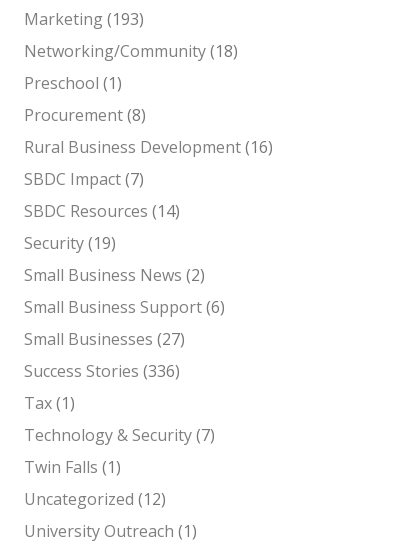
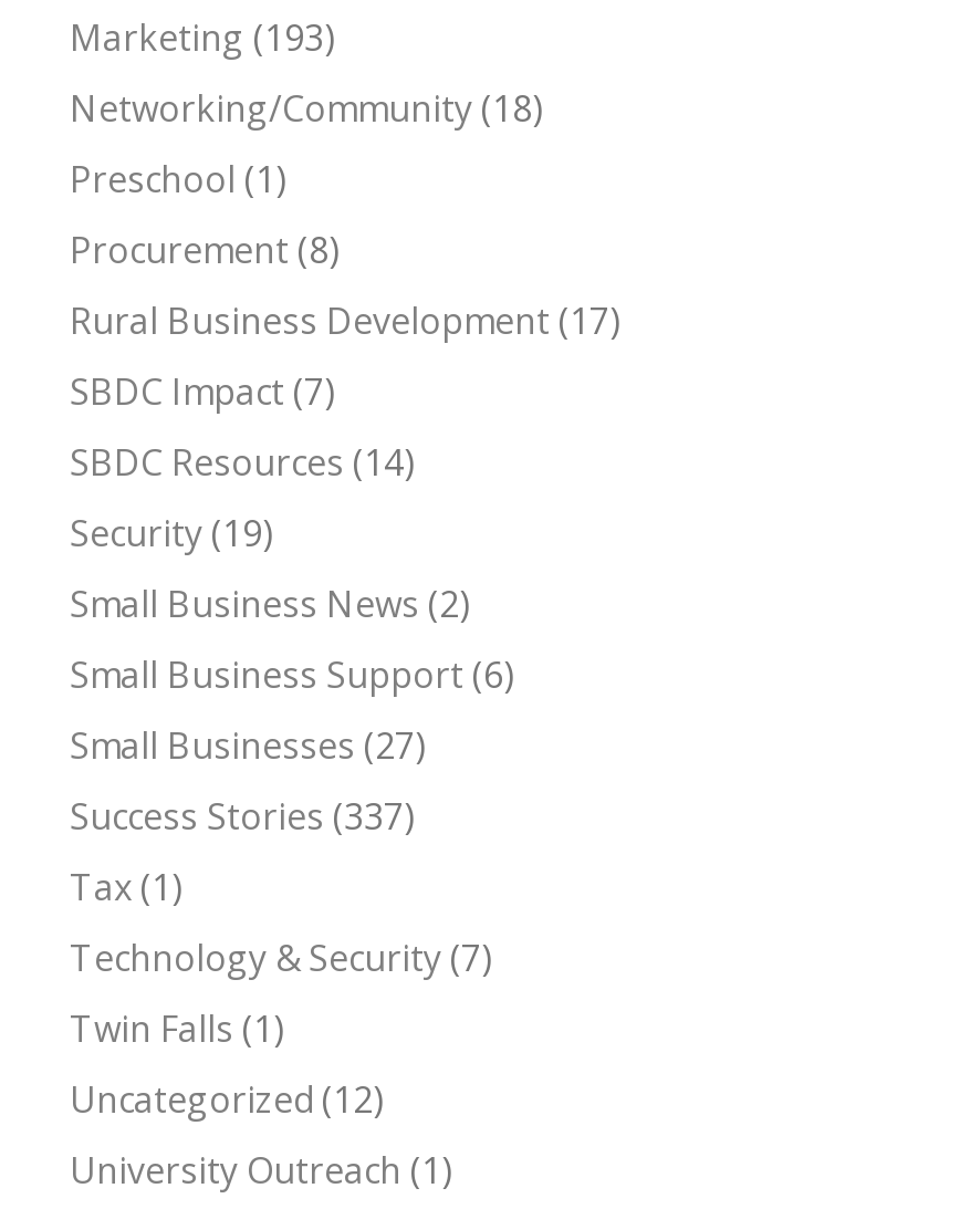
- Rural Business Development (16)
+ Rural Business Development (17)

- Success Stories (336)
+ Success Stories (337)
